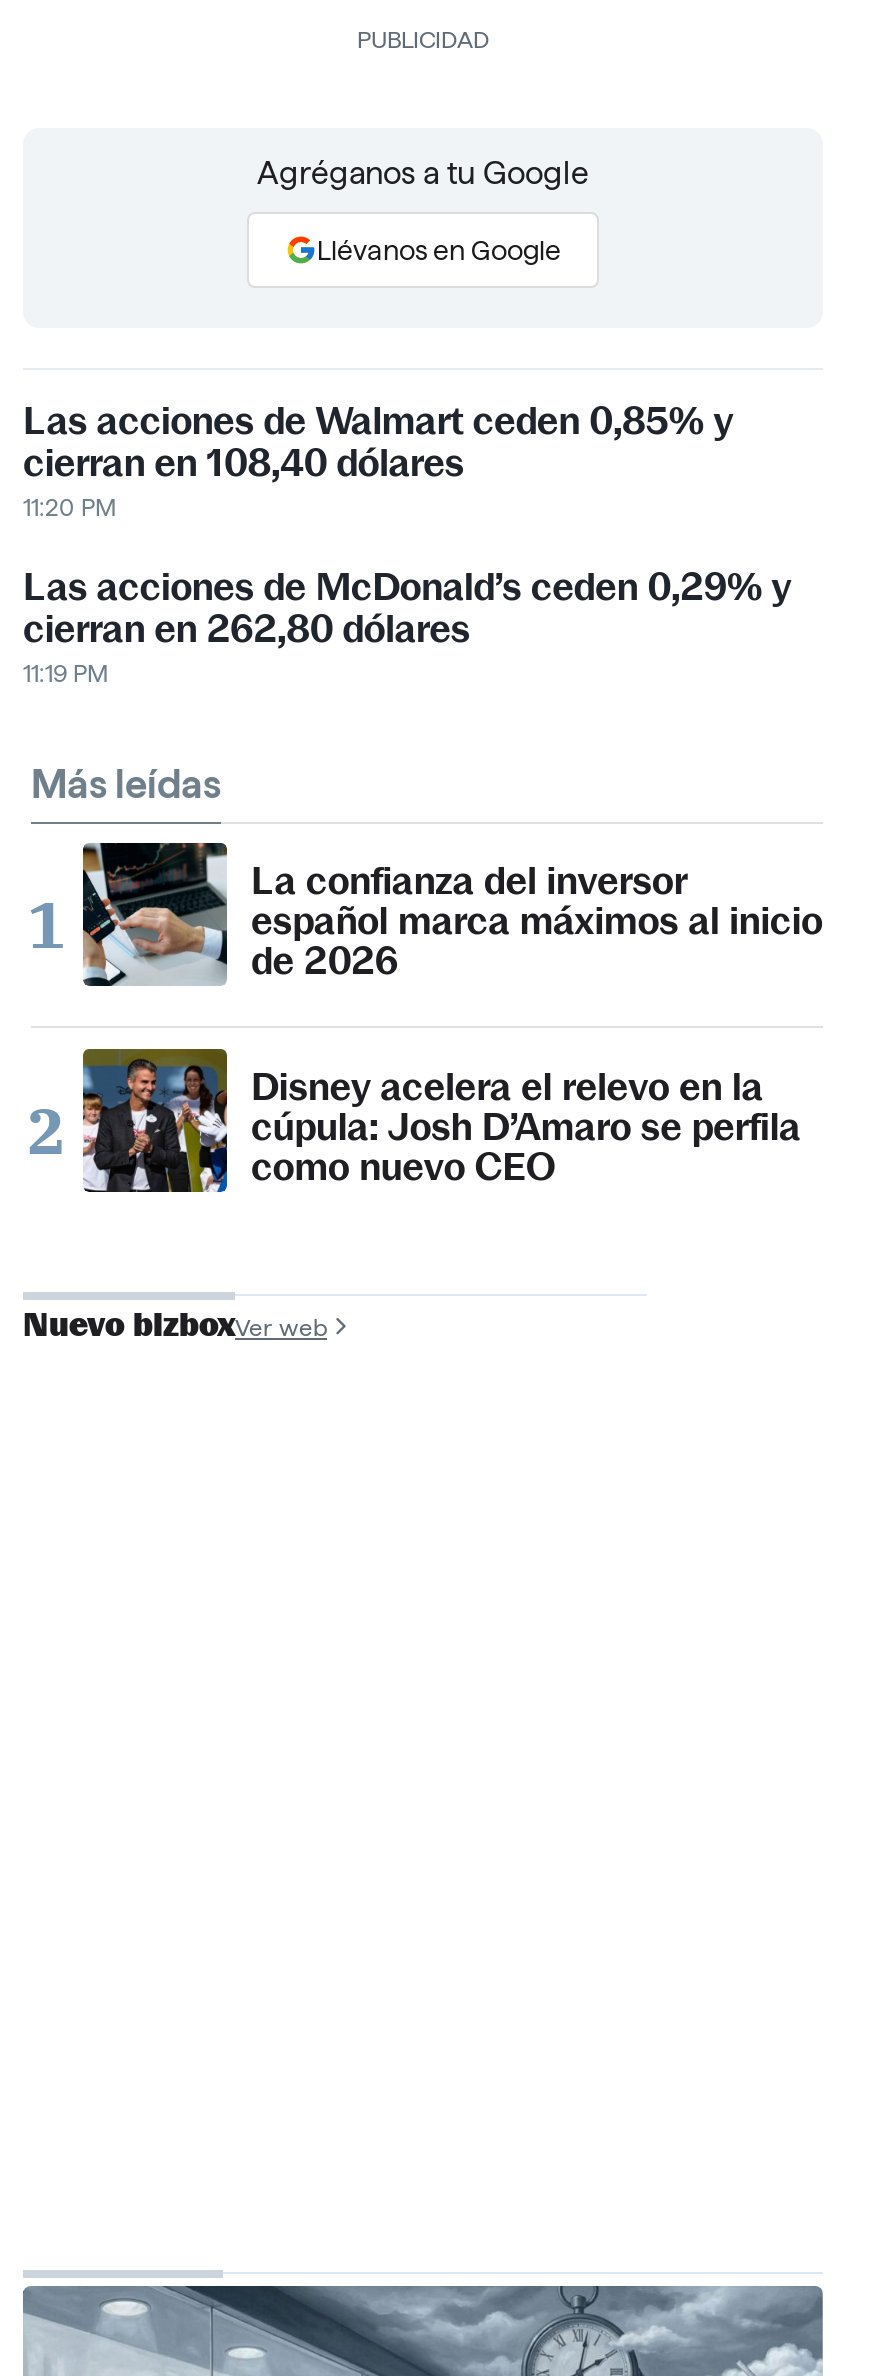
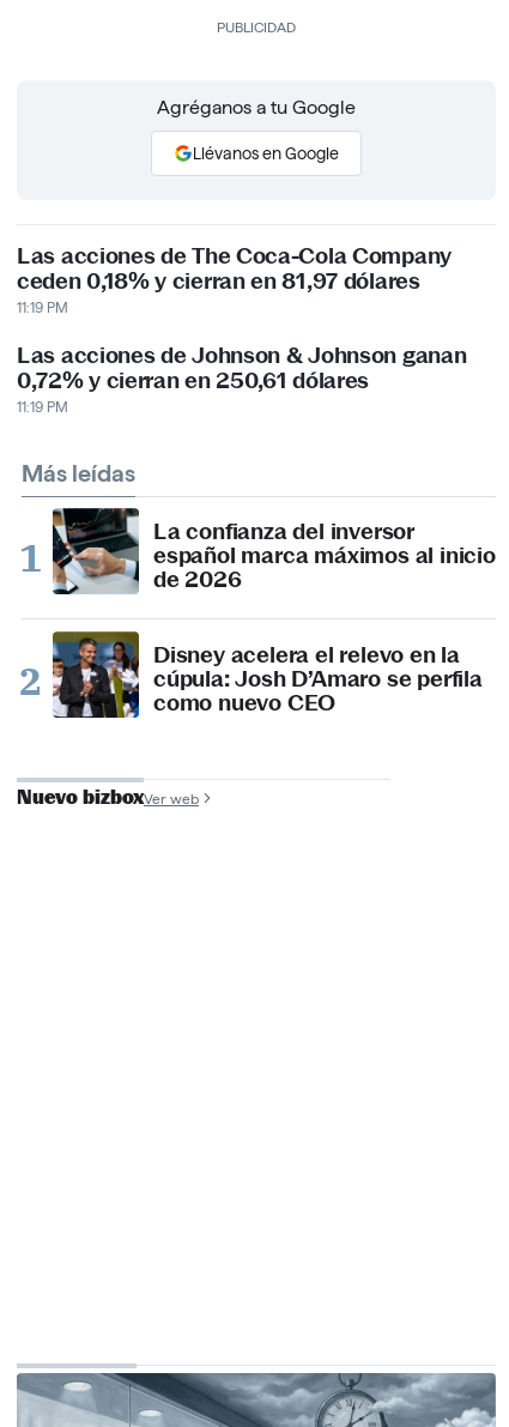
- Las acciones de Walmart ceden 0,85% y
- cierran en 108,40 dólares
- 11:20 PM
+ Las acciones de The Coca-Cola Company
+ ceden 0,18% y cierran en 81,97 dólares
+ 11:19 PM

- Las acciones de McDonald’s ceden 0,29% y
- cierran en 262,80 dólares
+ Las acciones de Johnson & Johnson ganan
+ 0,72% y cierran en 250,61 dólares
